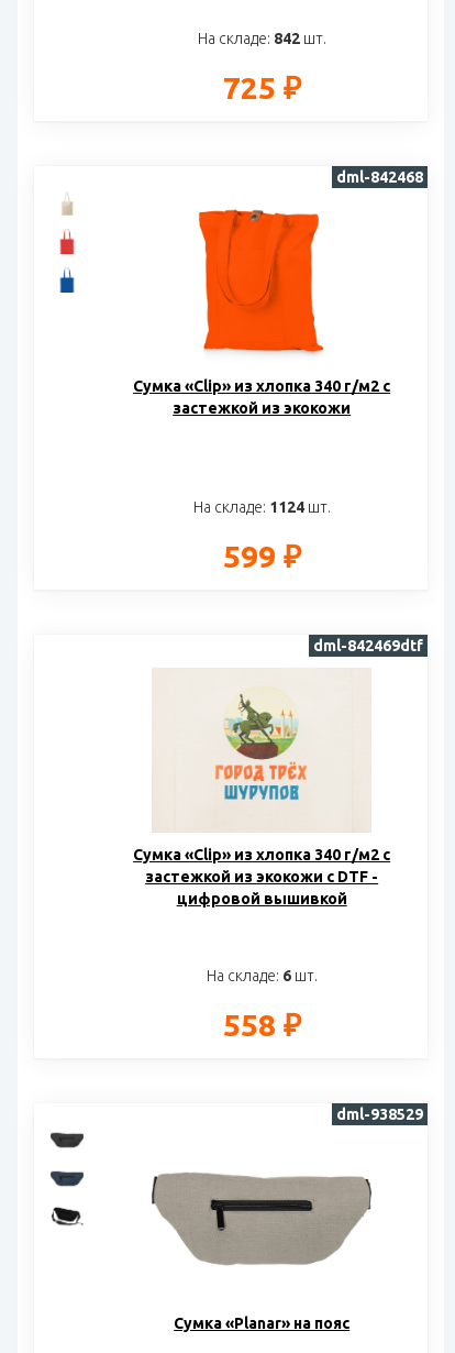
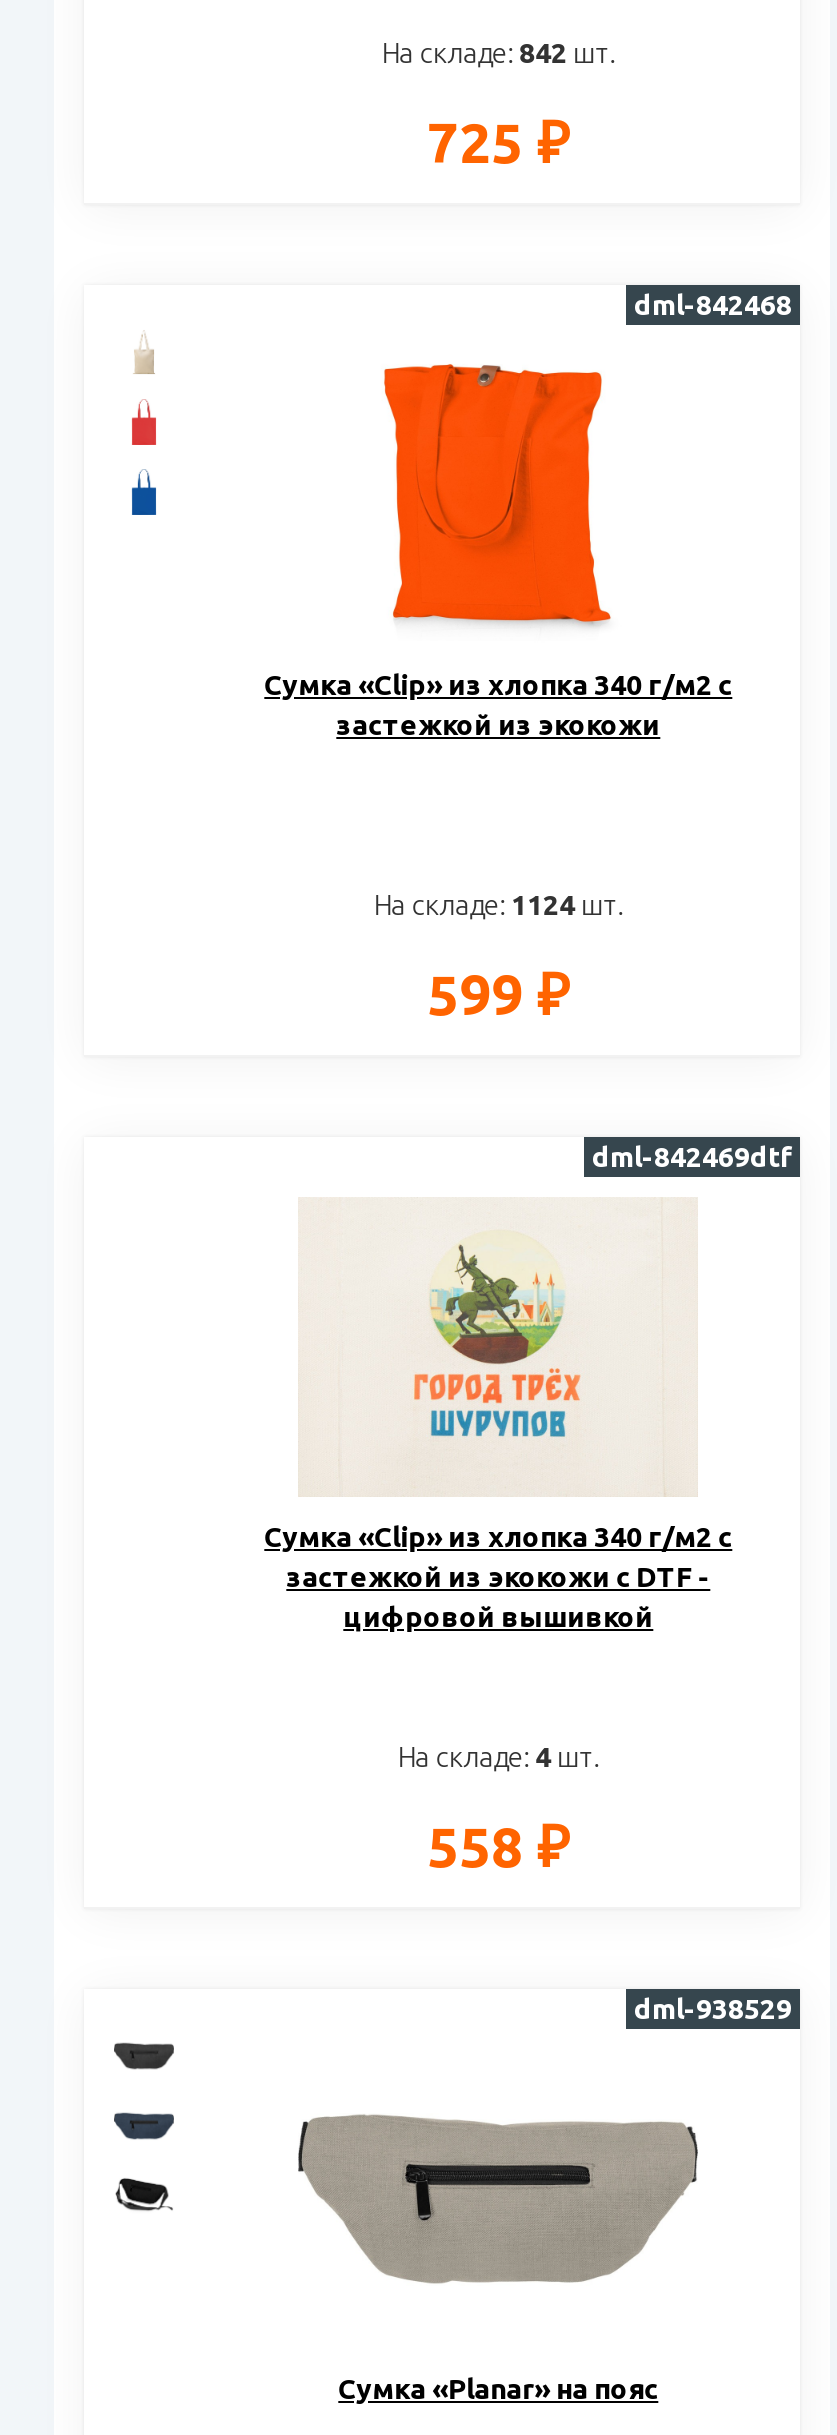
- На складе: 6 шт.
+ На складе: 4 шт.
